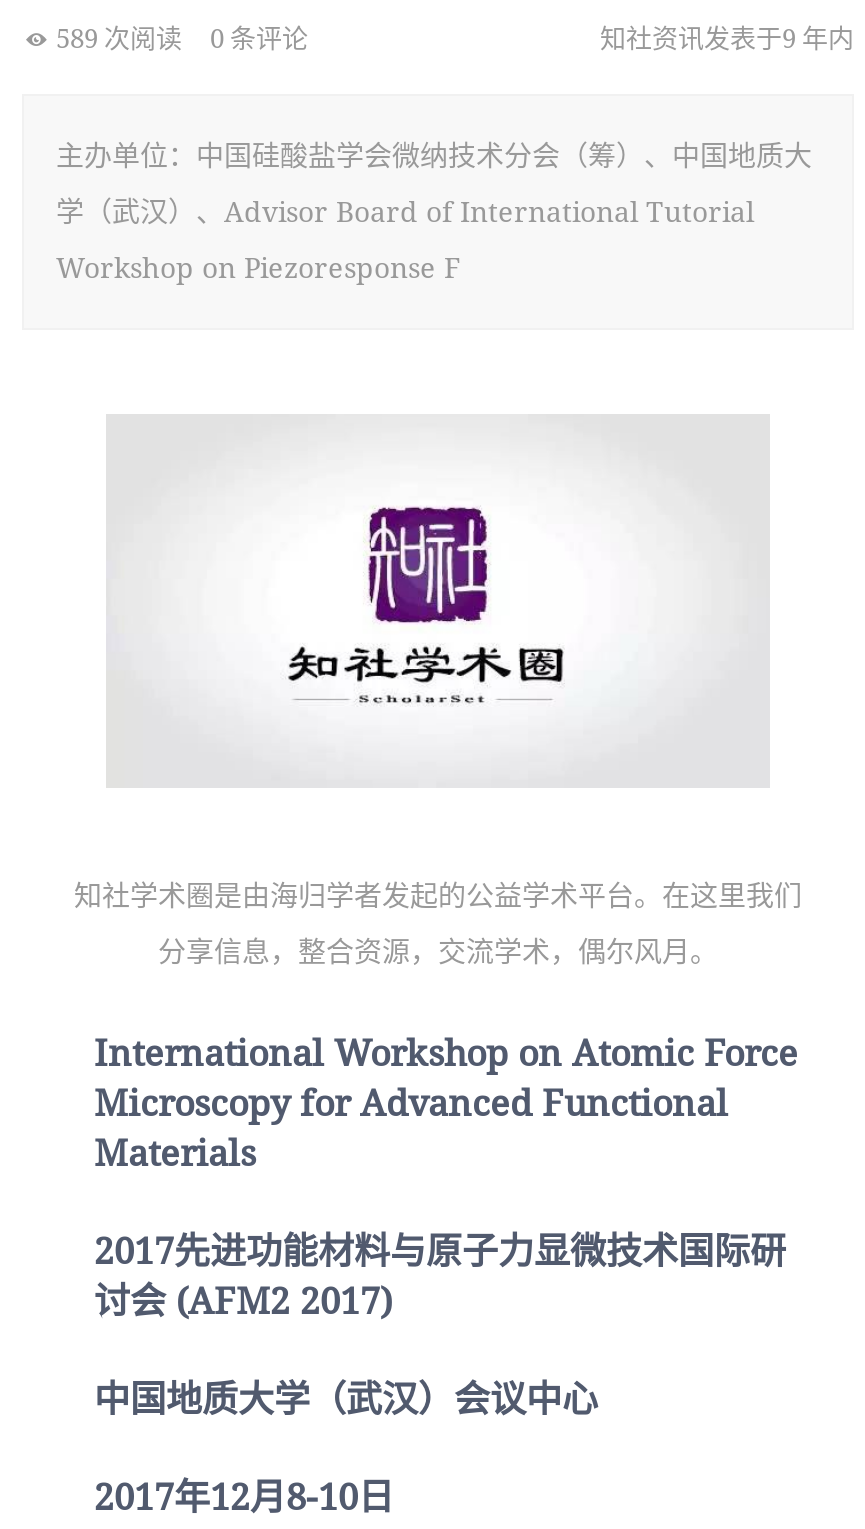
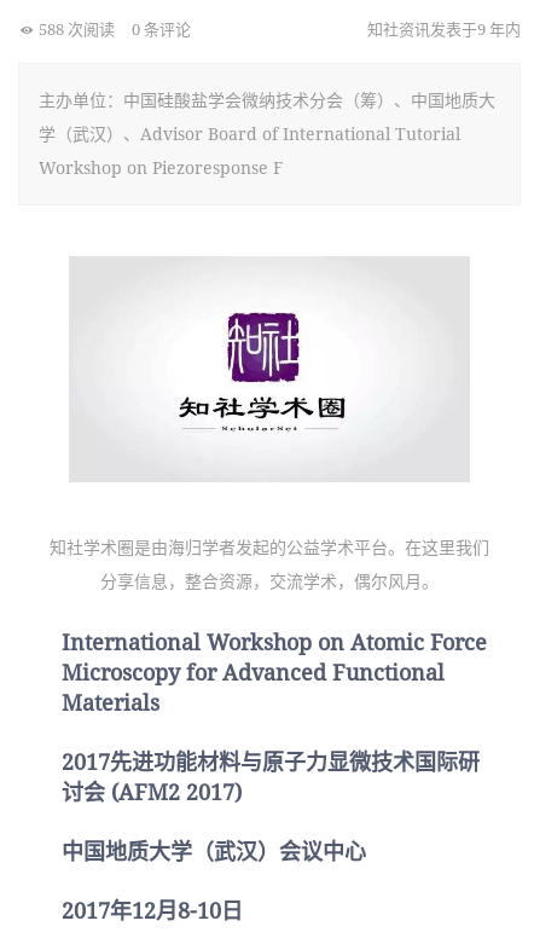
- 589 次阅读 0 条评论
+ 588 次阅读 0 条评论
